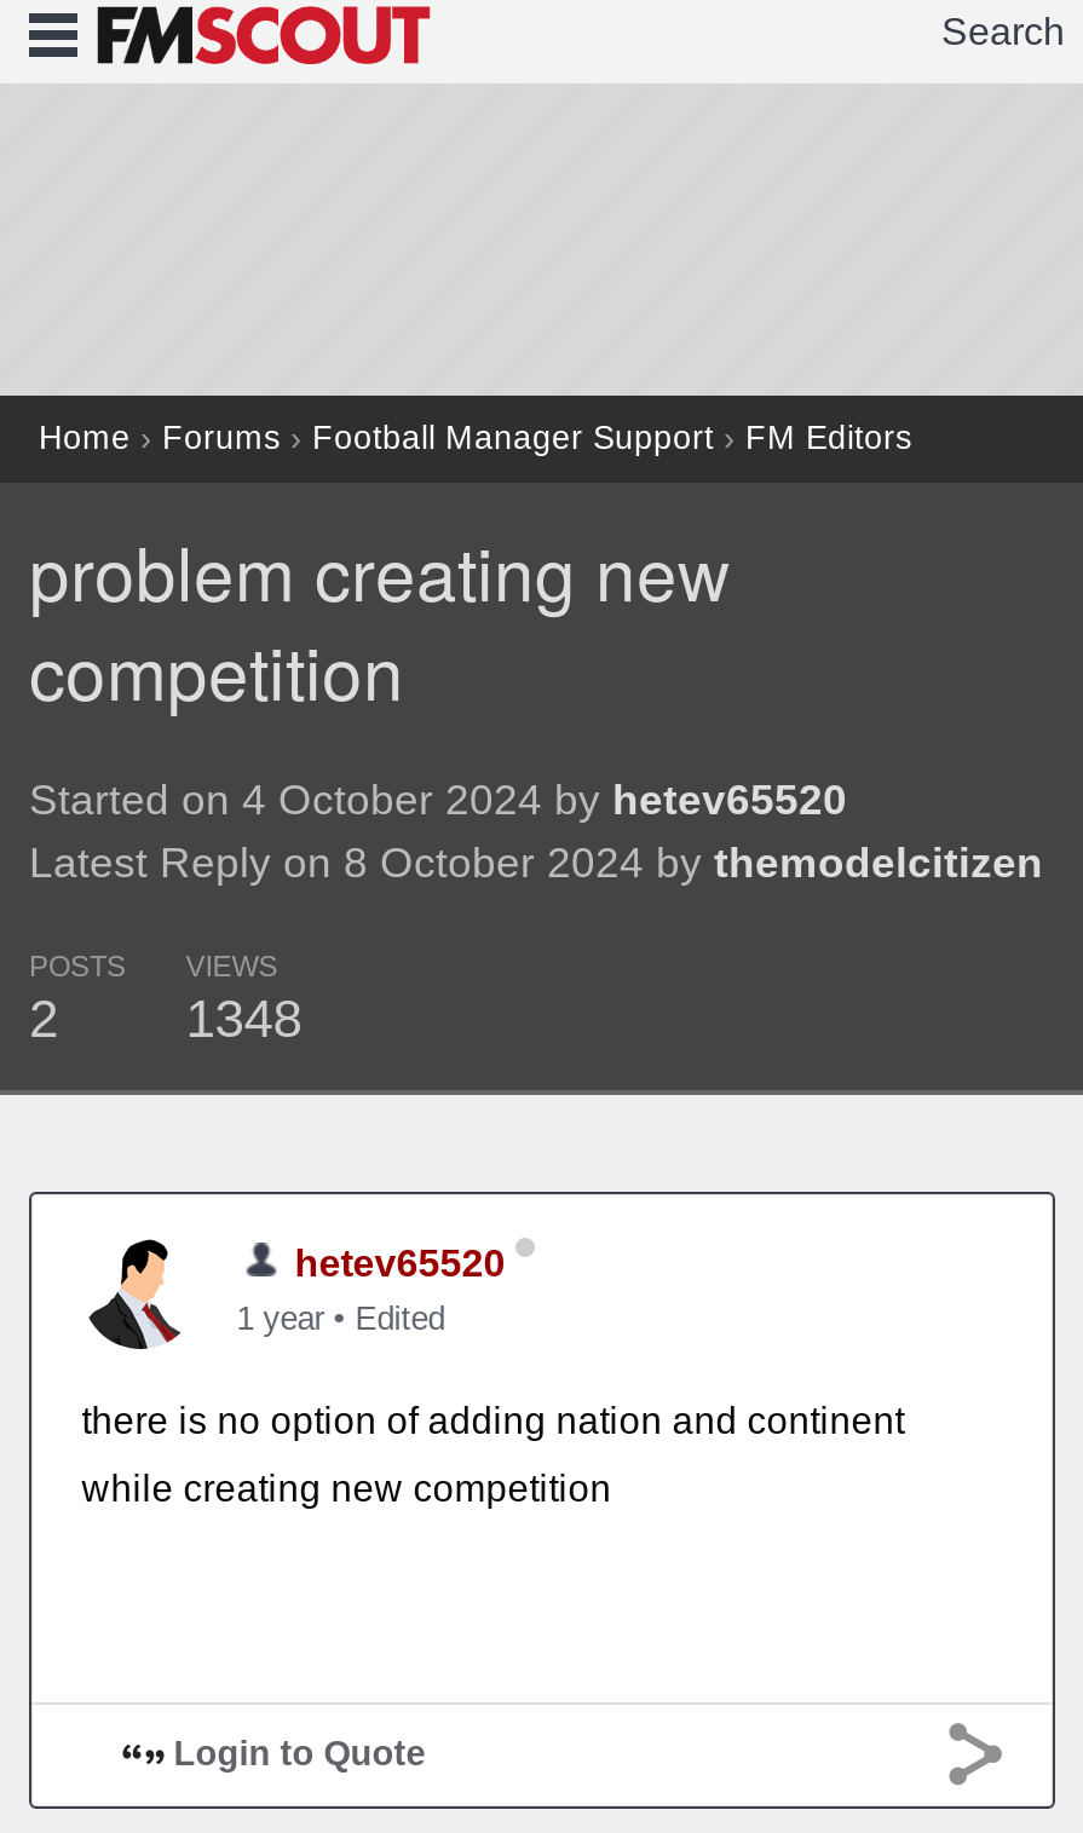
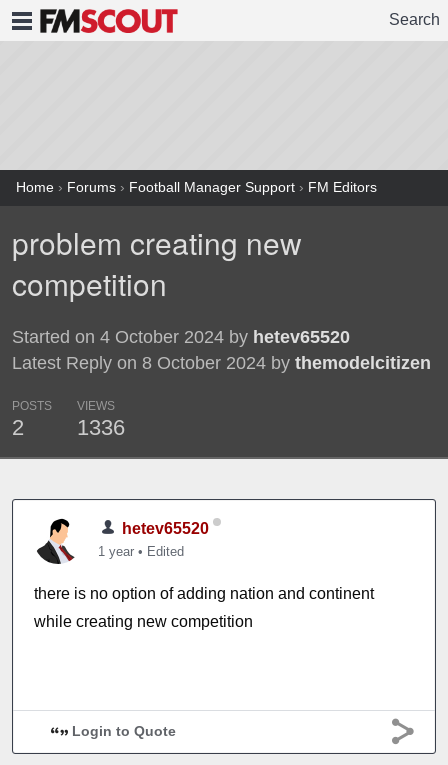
- 1348
+ 1336
